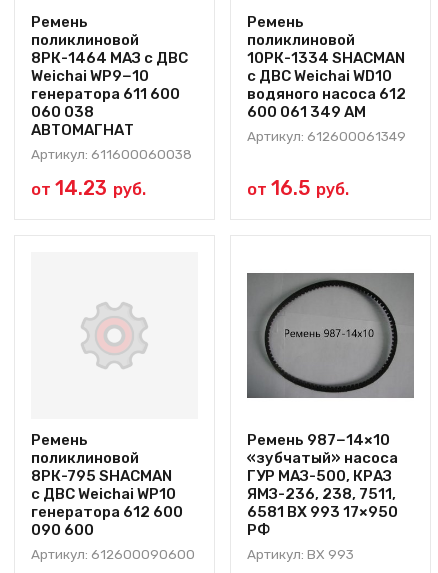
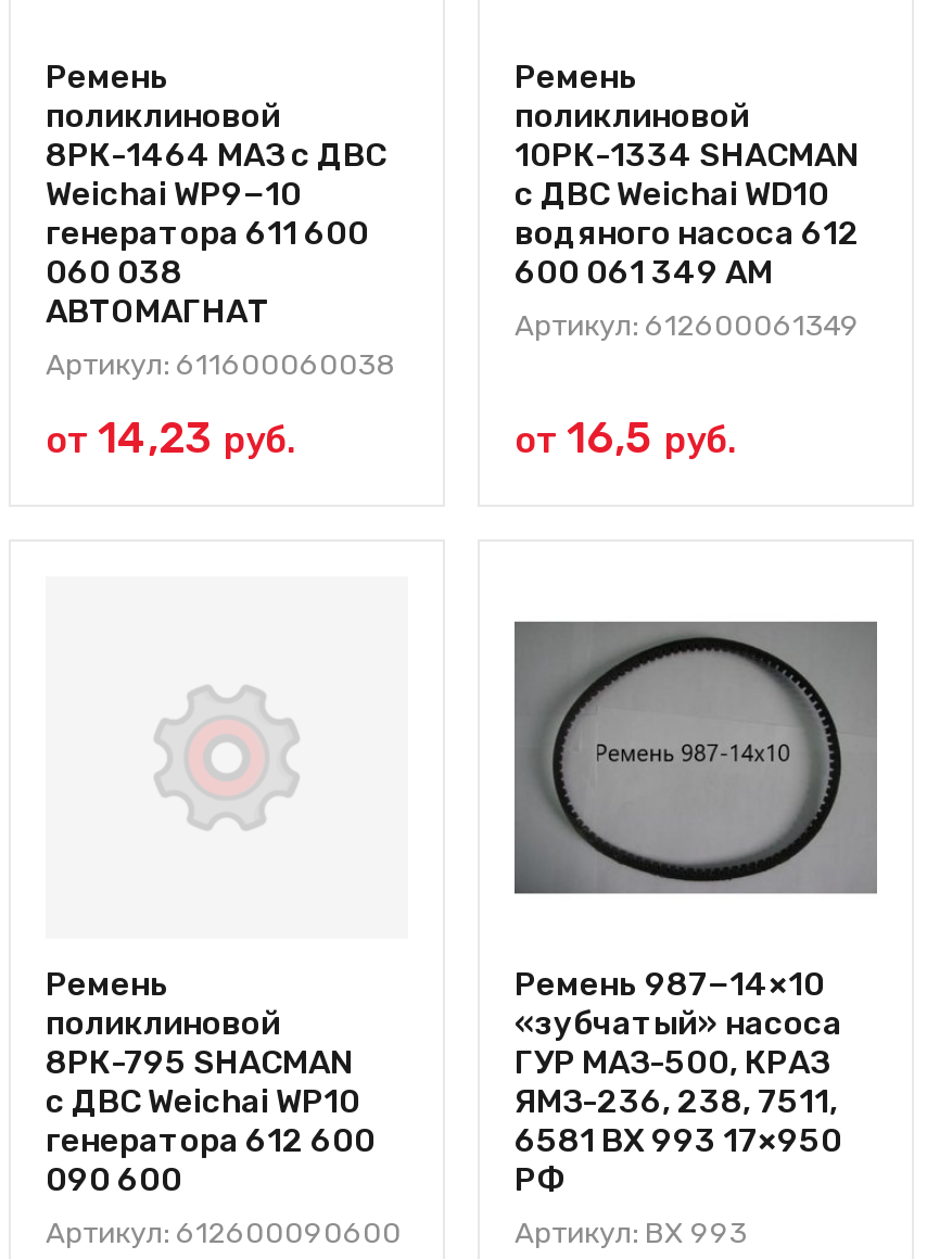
- от 14.23 руб.
+ от 14,23 руб.

- от 16.5 руб.
+ от 16,5 руб.
